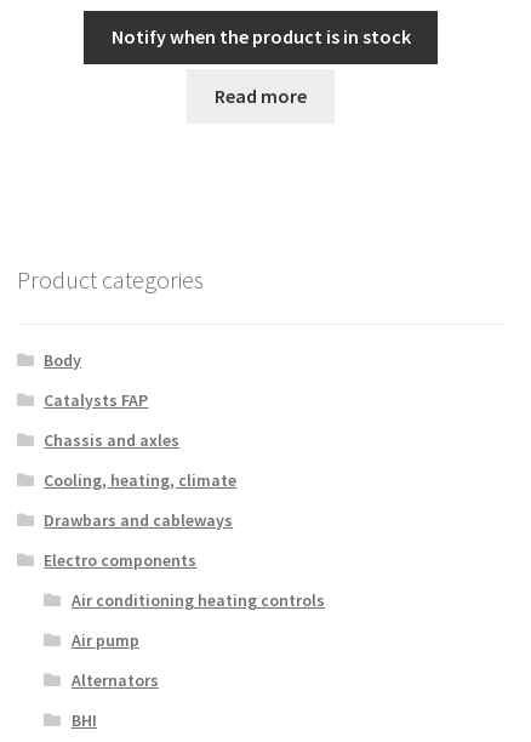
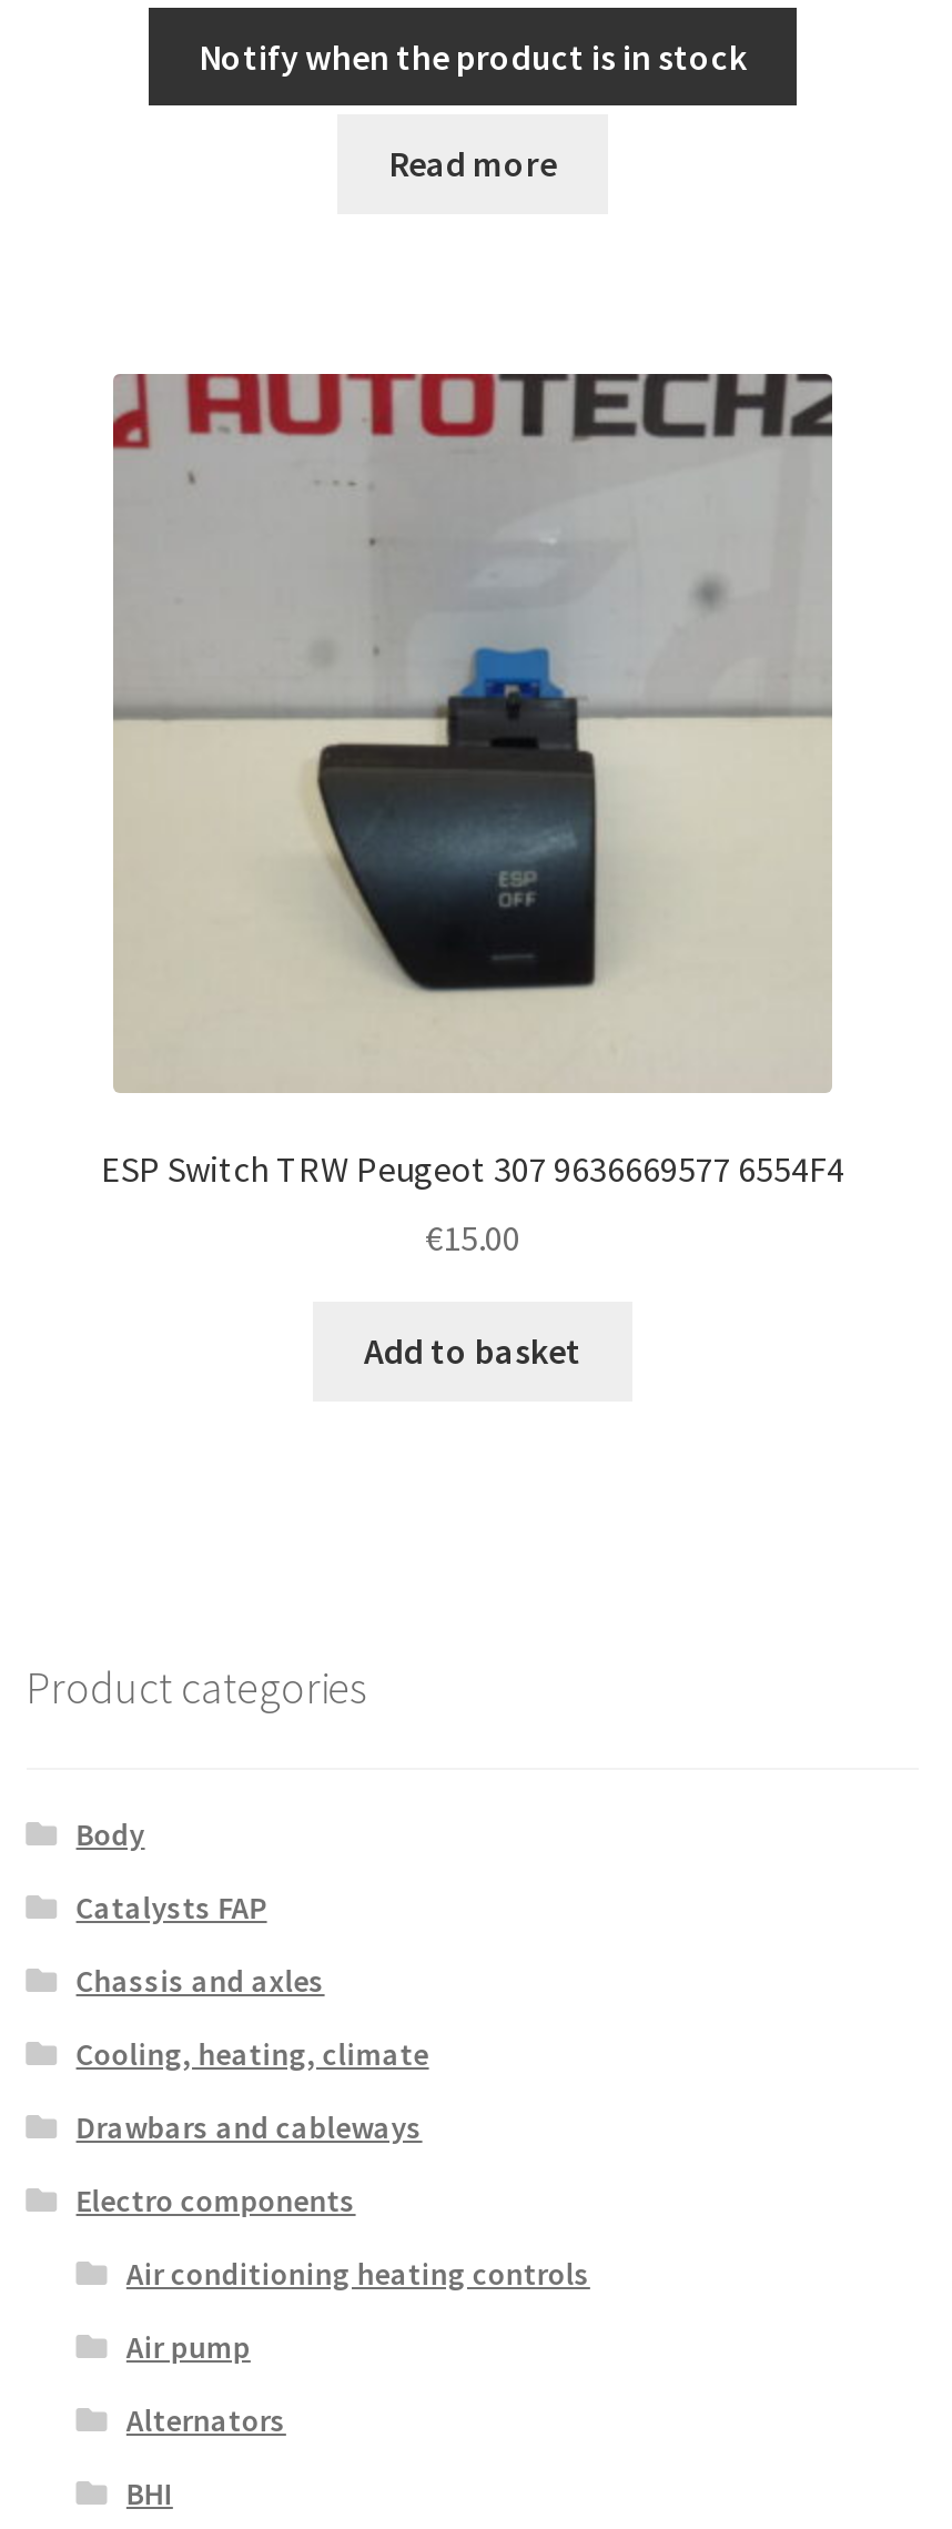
+ [image]
+ ESP Switch TRW Peugeot 307 9636669577 6554F4
+ €15.00
+ Add to basket
